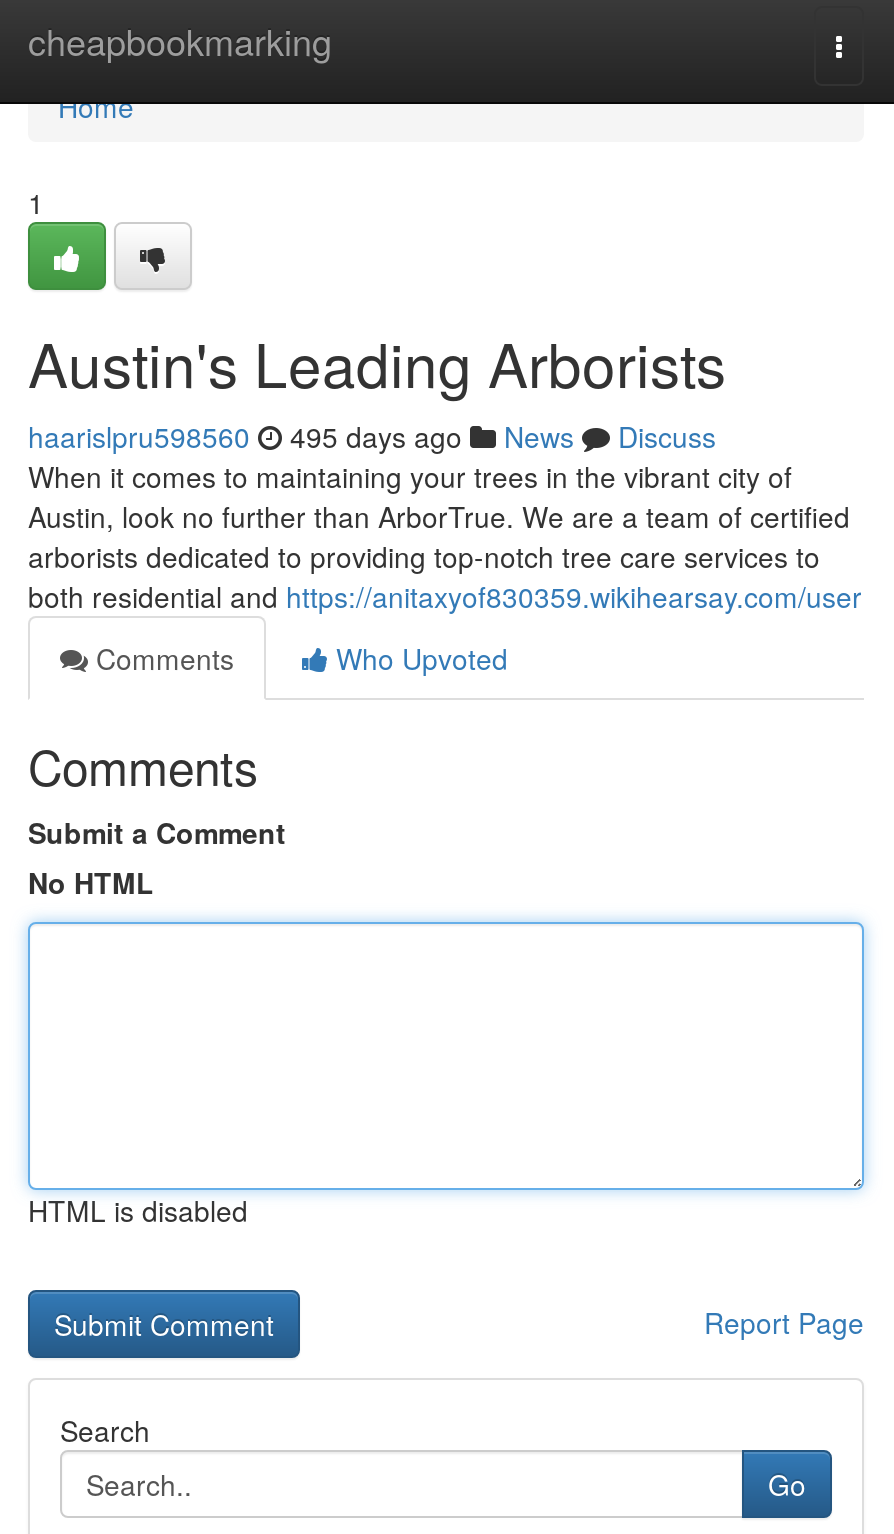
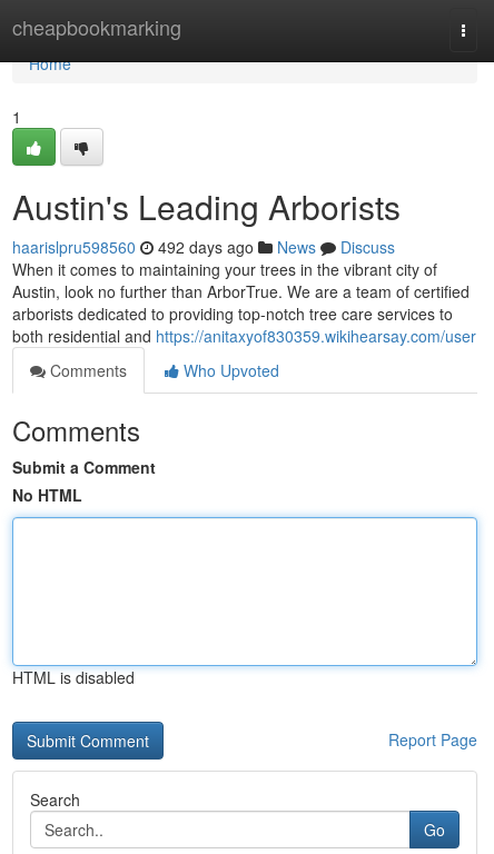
- haarislpru598560 495 days ago News Discuss
+ haarislpru598560 492 days ago News Discuss
